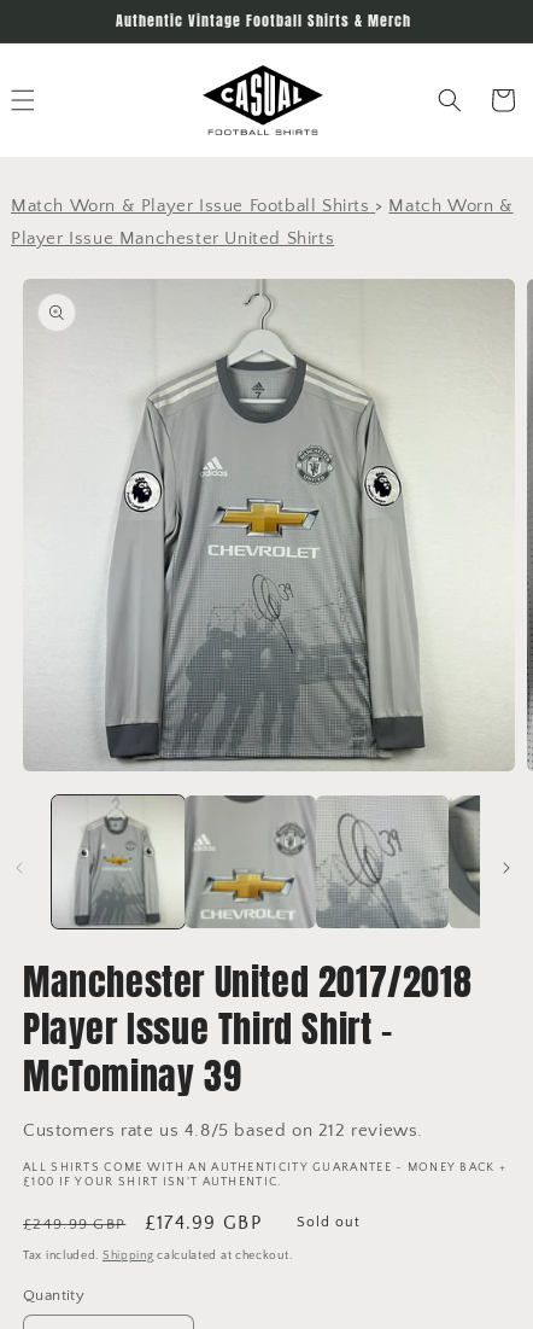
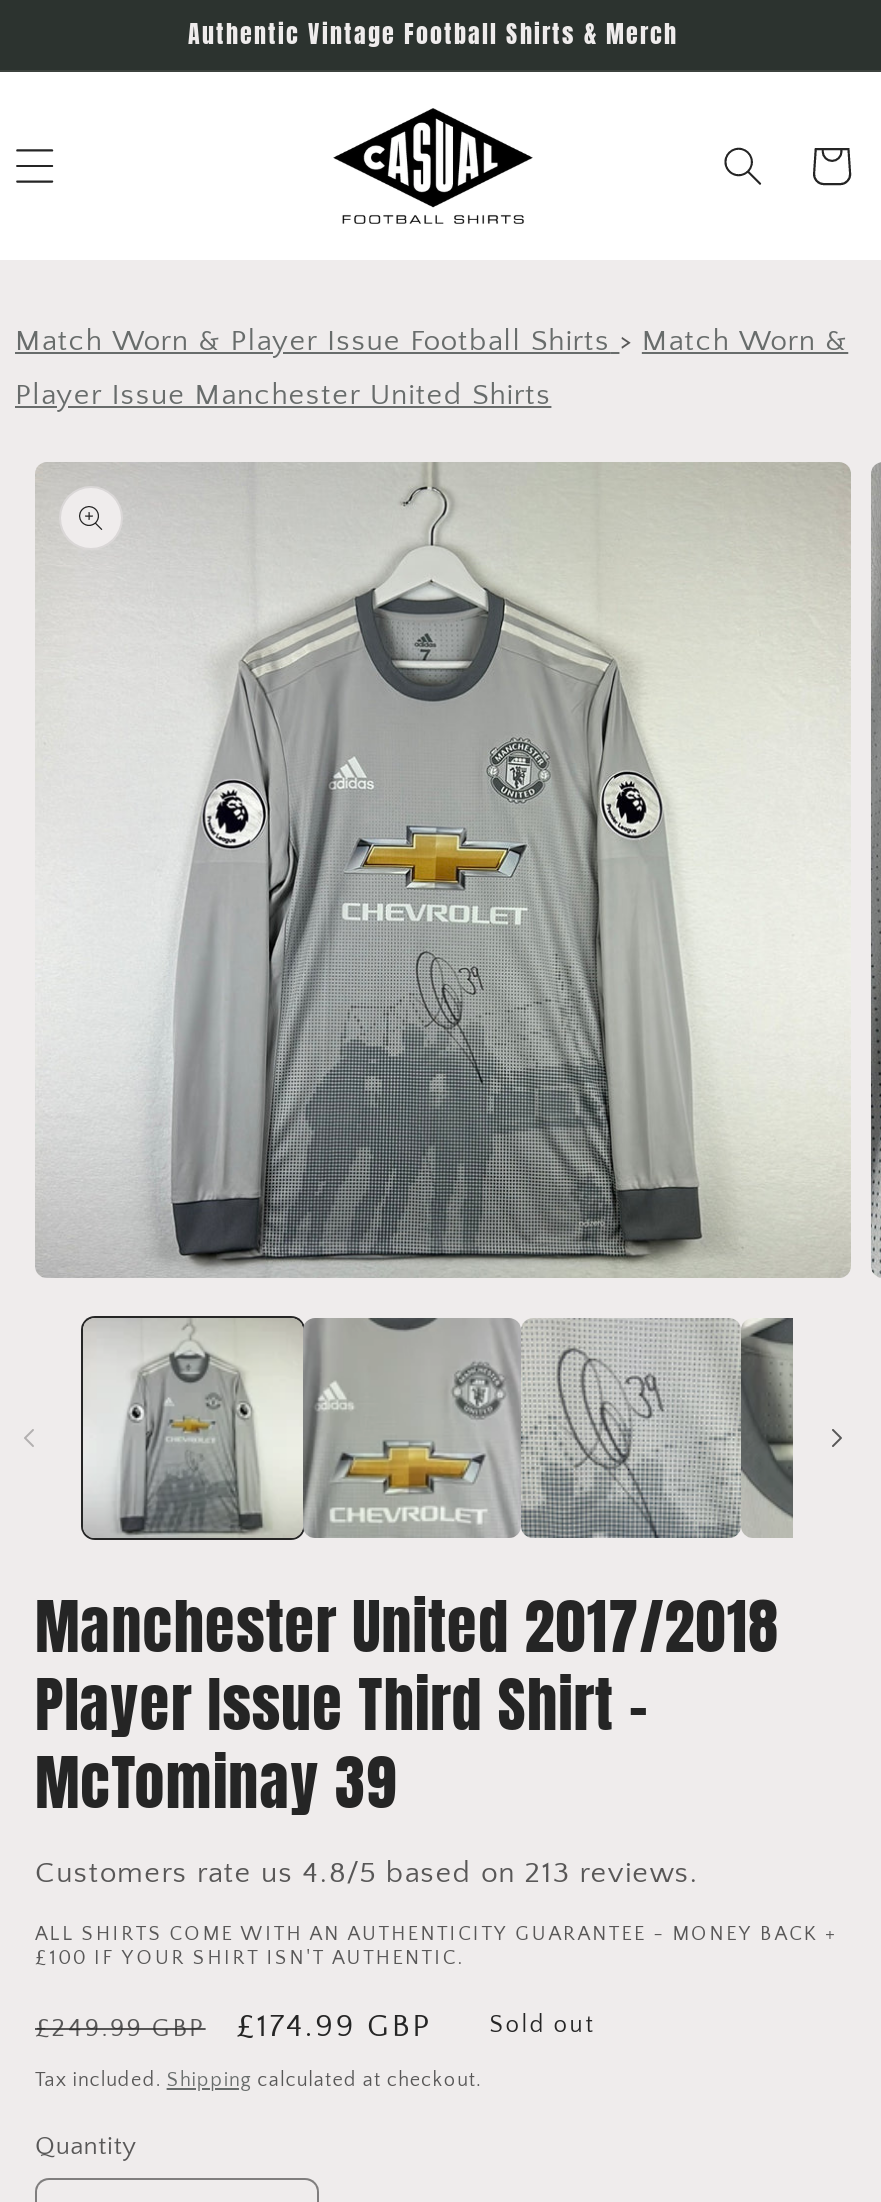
- Customers rate us 4.8/5 based on 212 reviews.
+ Customers rate us 4.8/5 based on 213 reviews.
